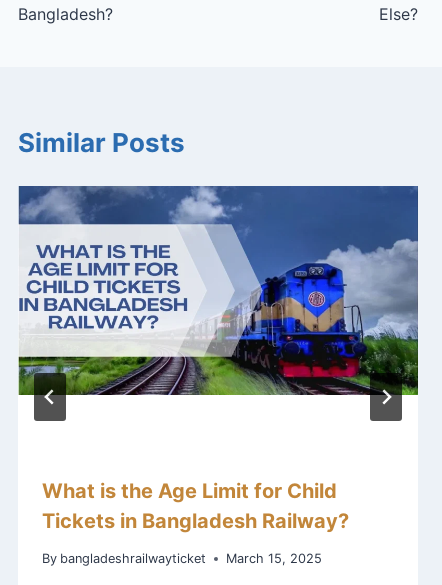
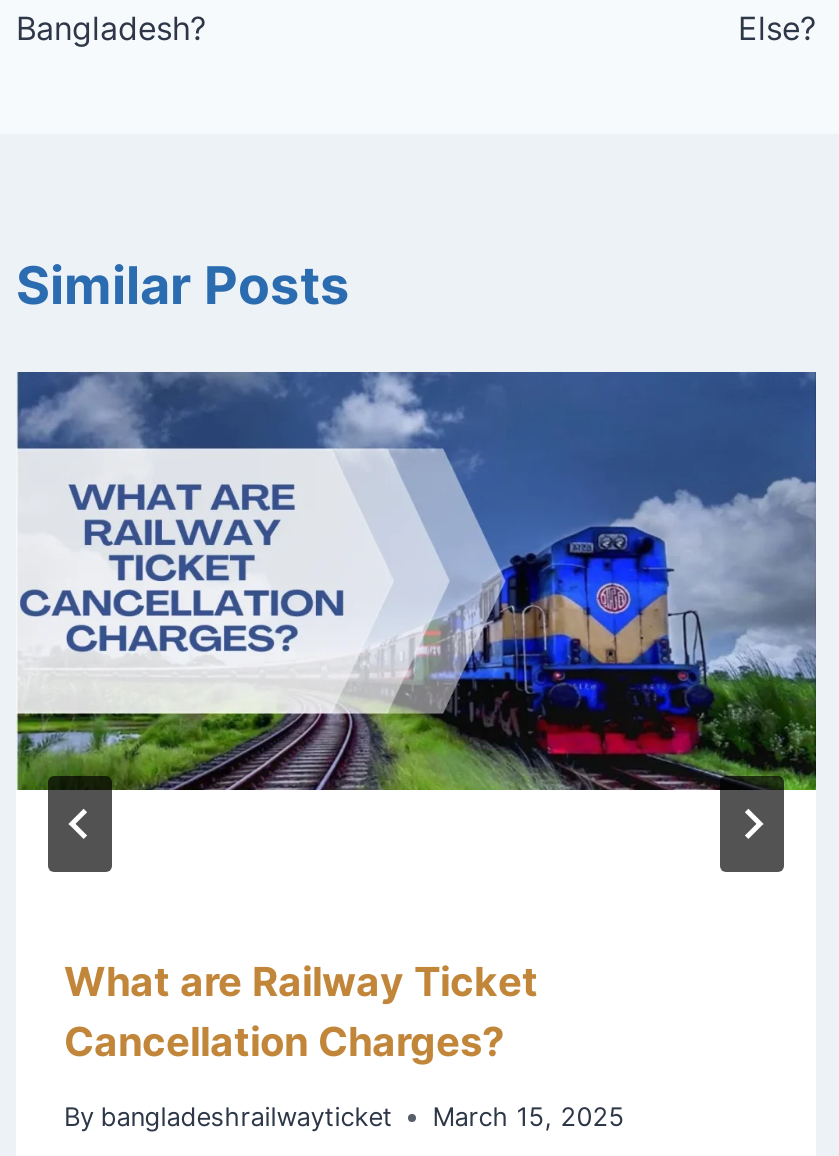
- [image]
+ [image]

- [image]
+ [image]

- [image]
+ [image]

- What is the Age Limit for Child
- Tickets in Bangladesh Railway?
+ What are Railway Ticket
+ Cancellation Charges?
